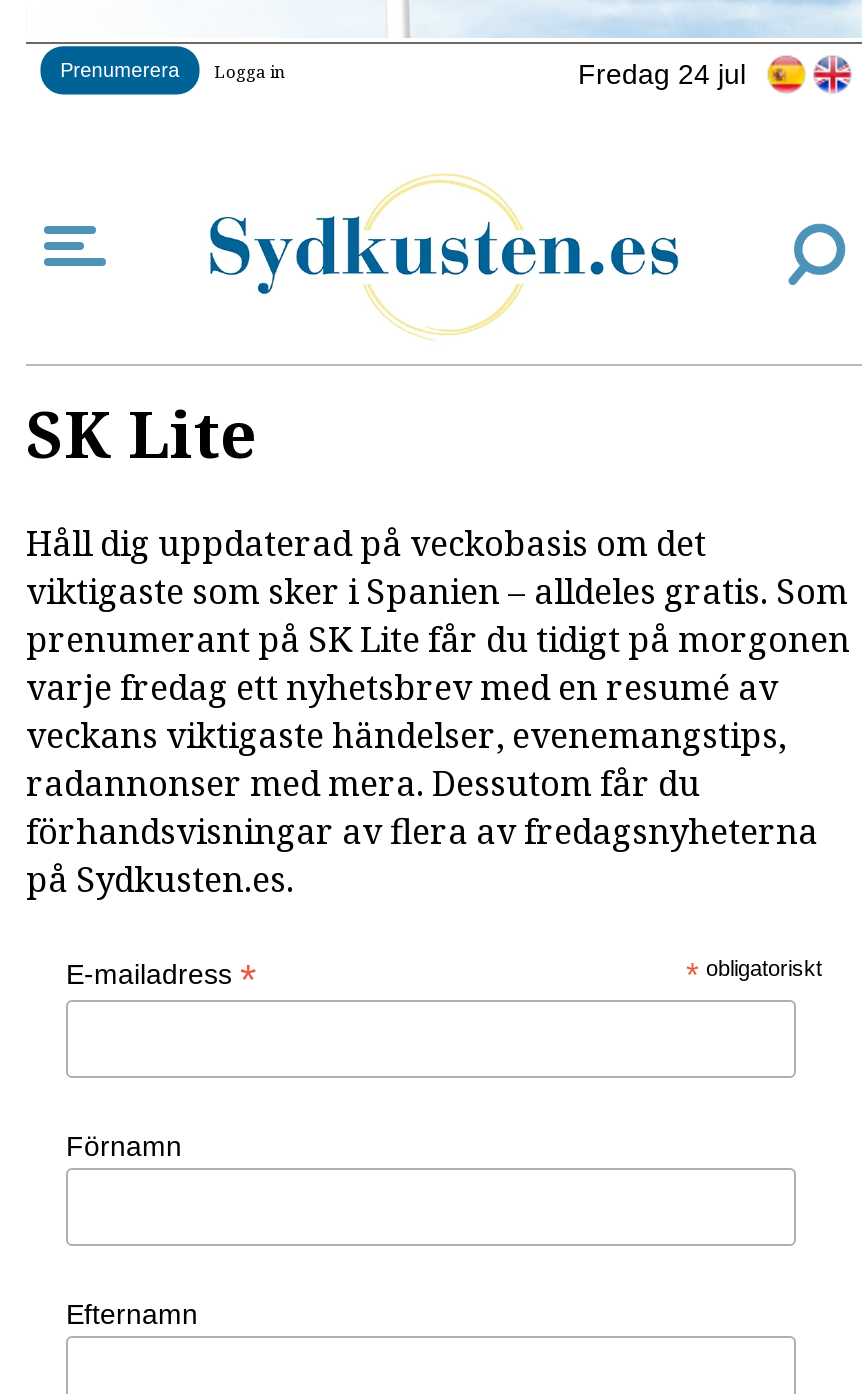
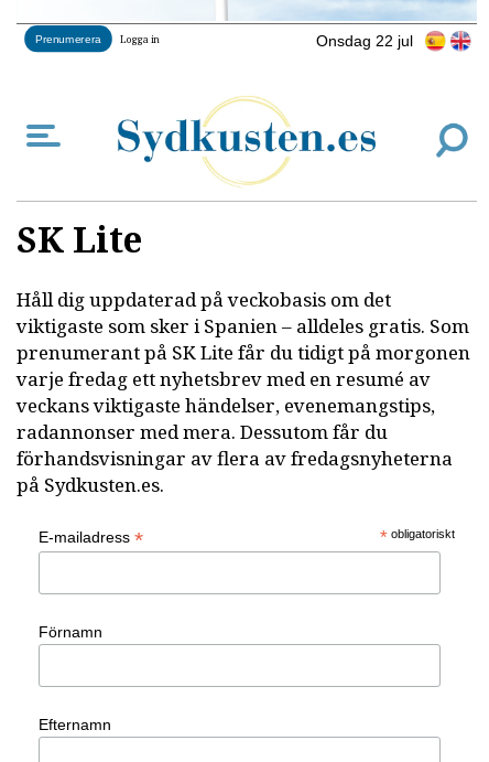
- Fredag 24 jul
+ Onsdag 22 jul
